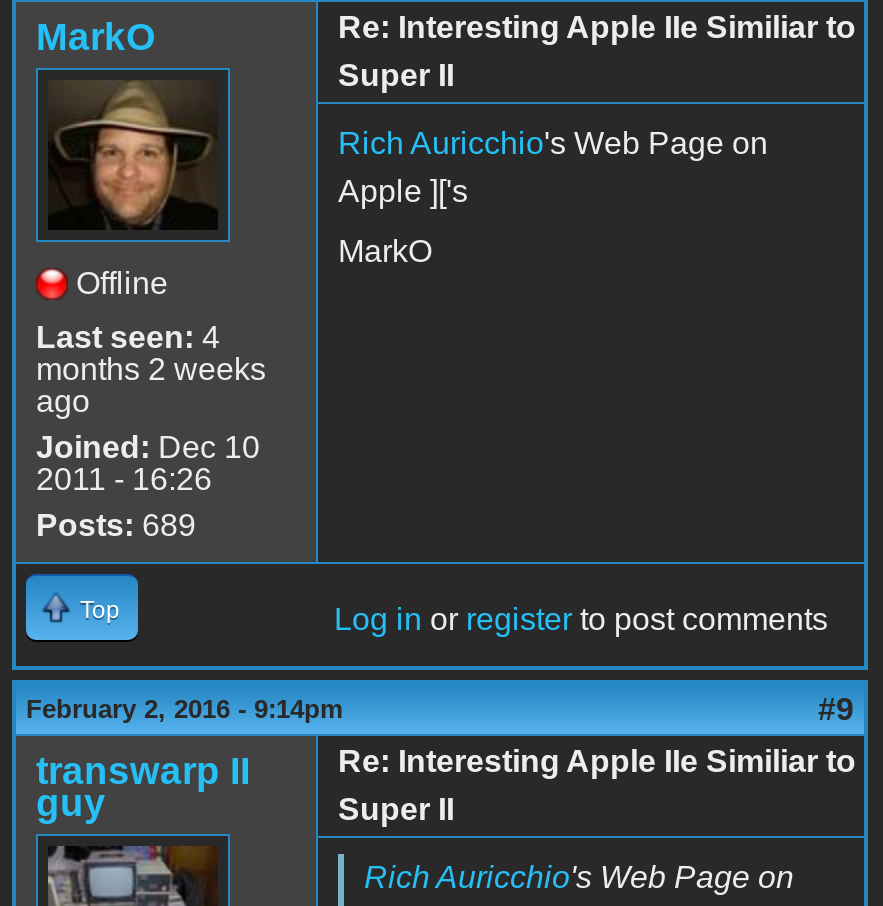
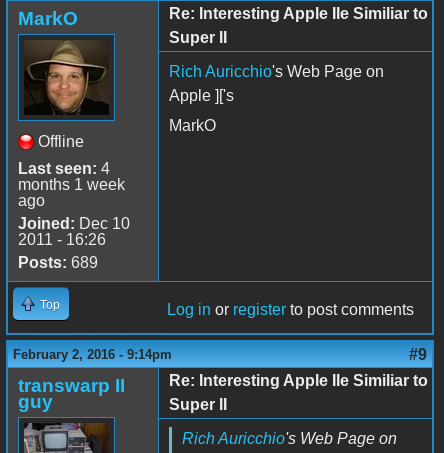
- months 2 weeks
+ months 1 week
